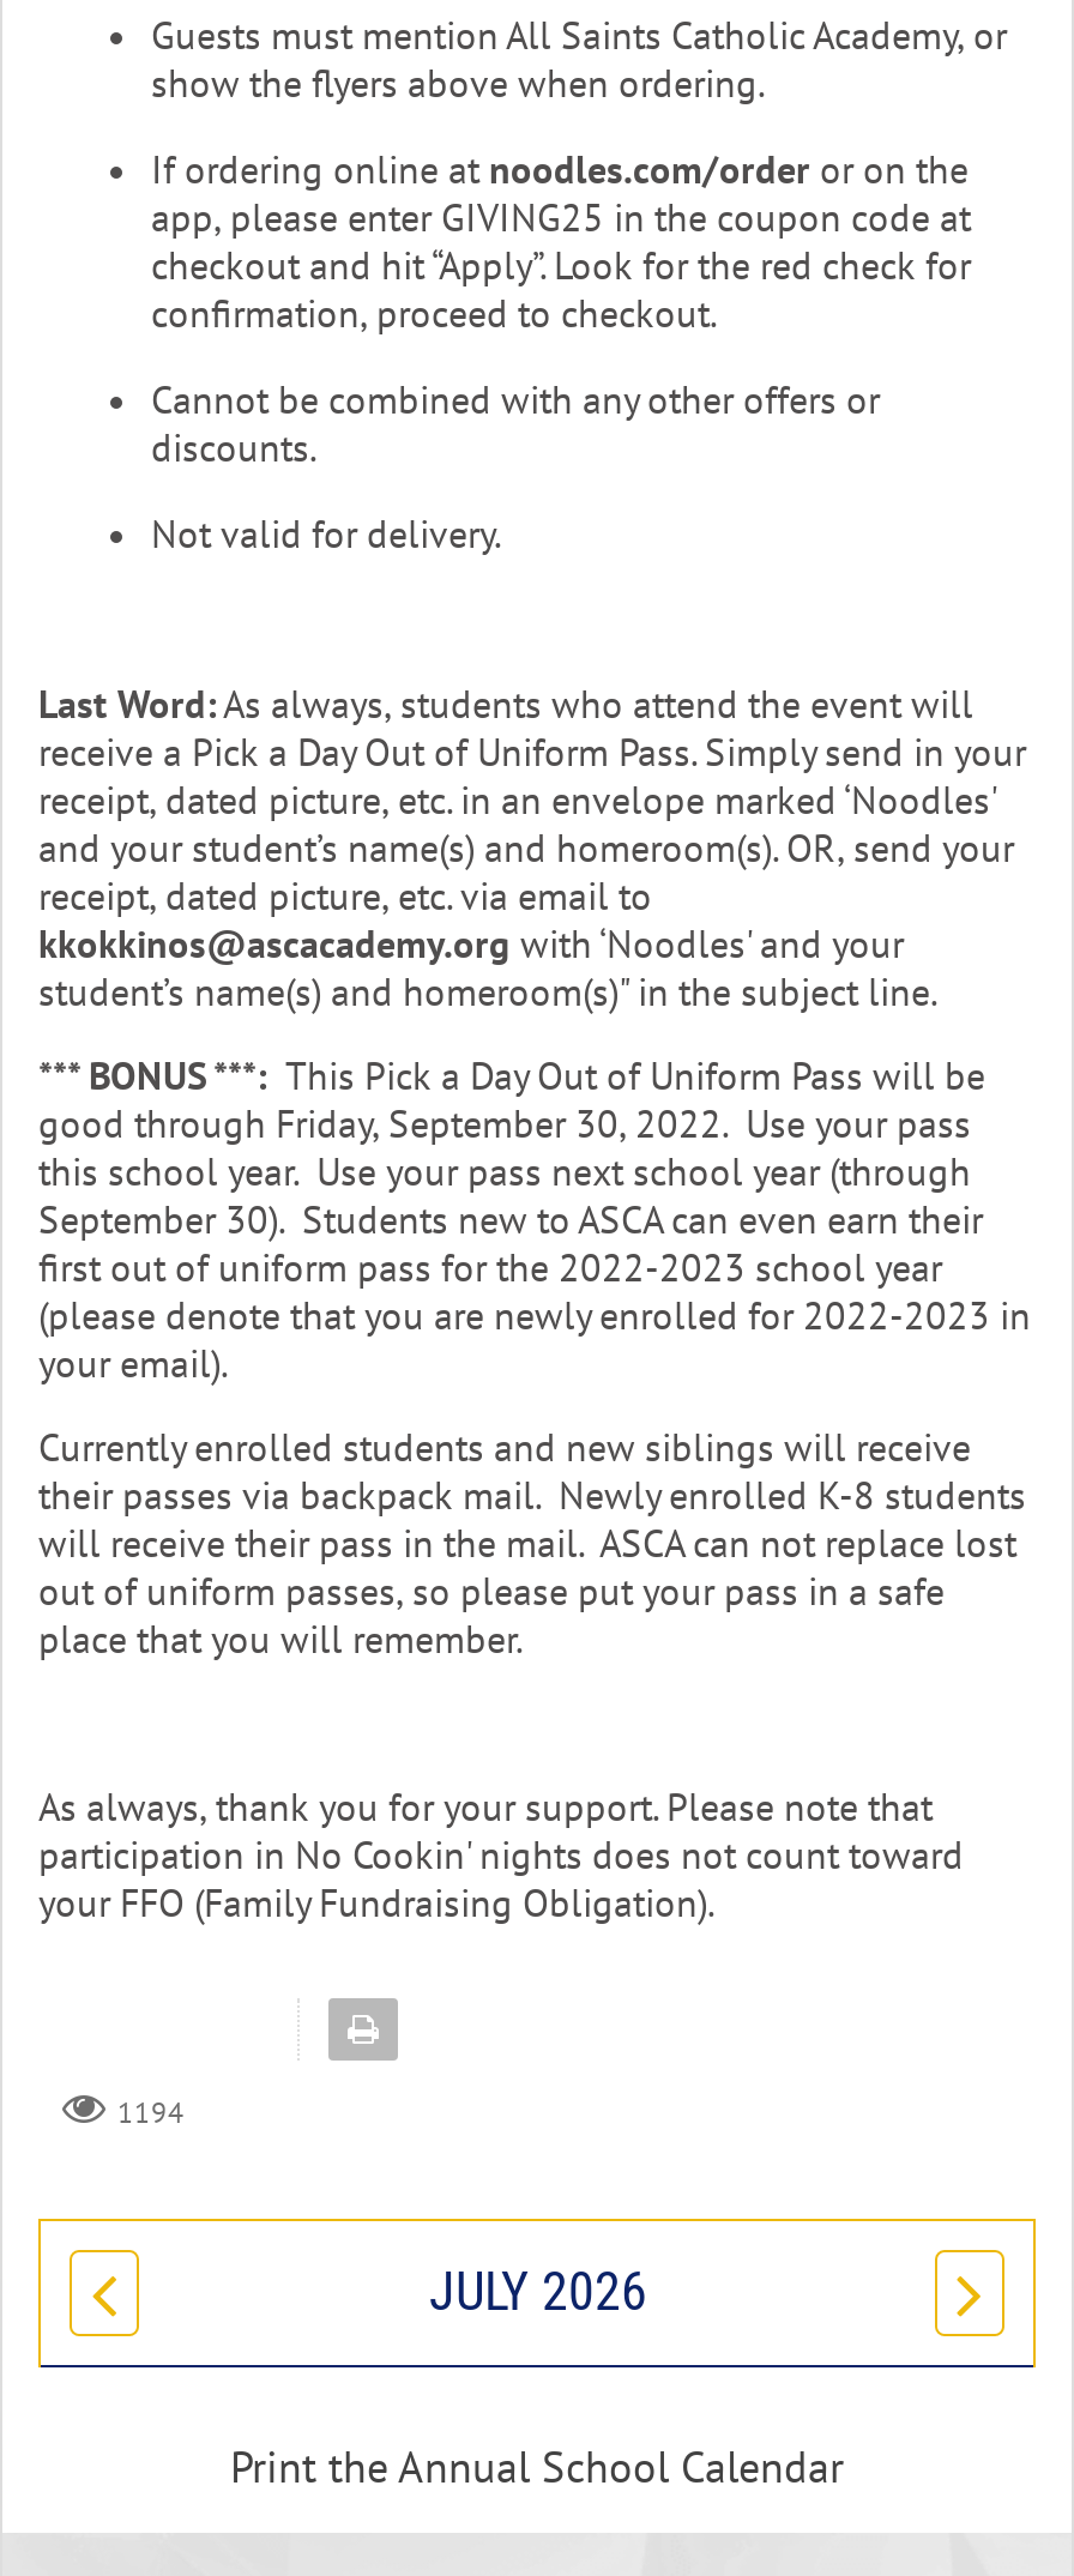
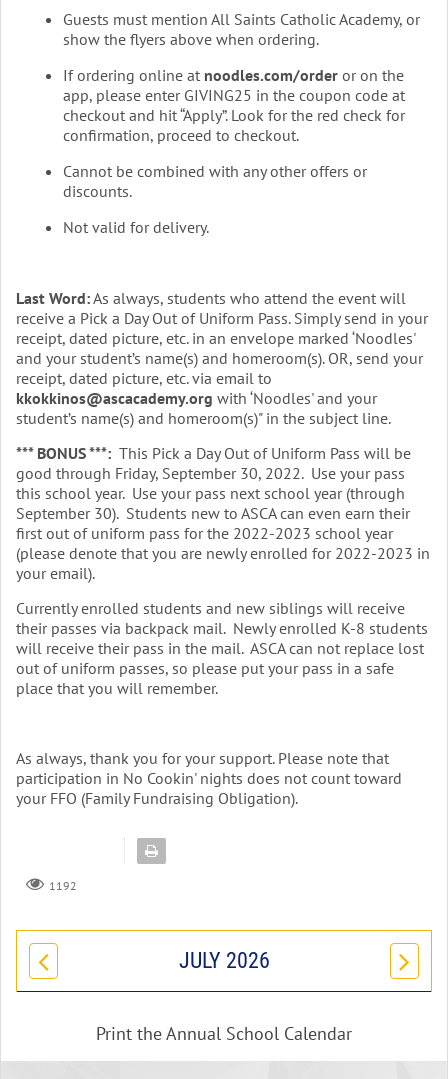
- 1194
+ 1192
